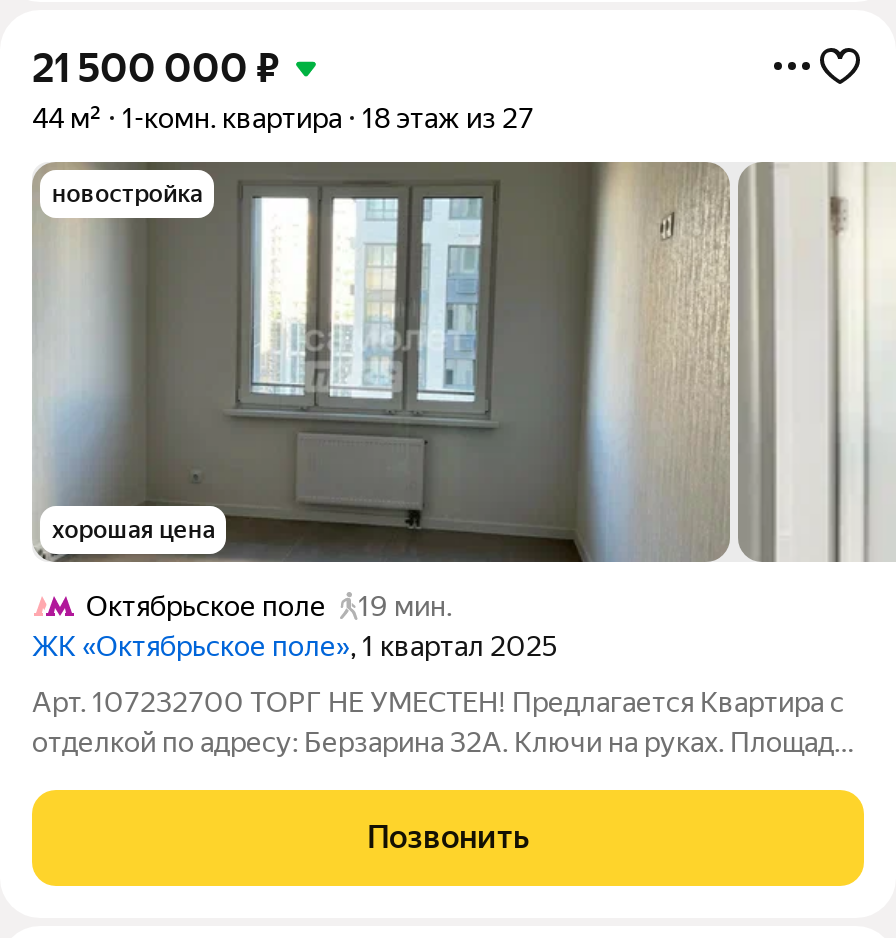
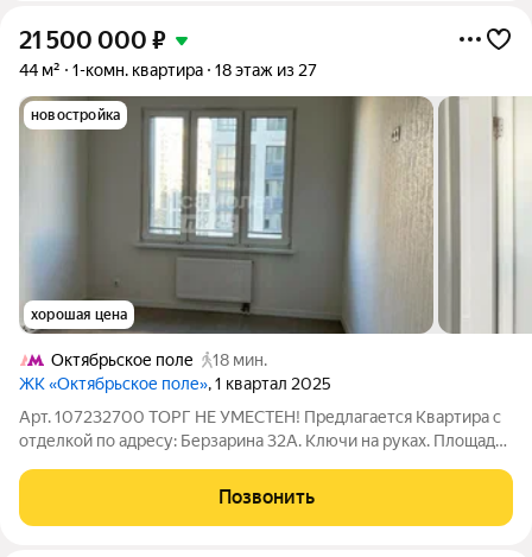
- Октябрьское поле 19 мин.
+ Октябрьское поле 18 мин.
